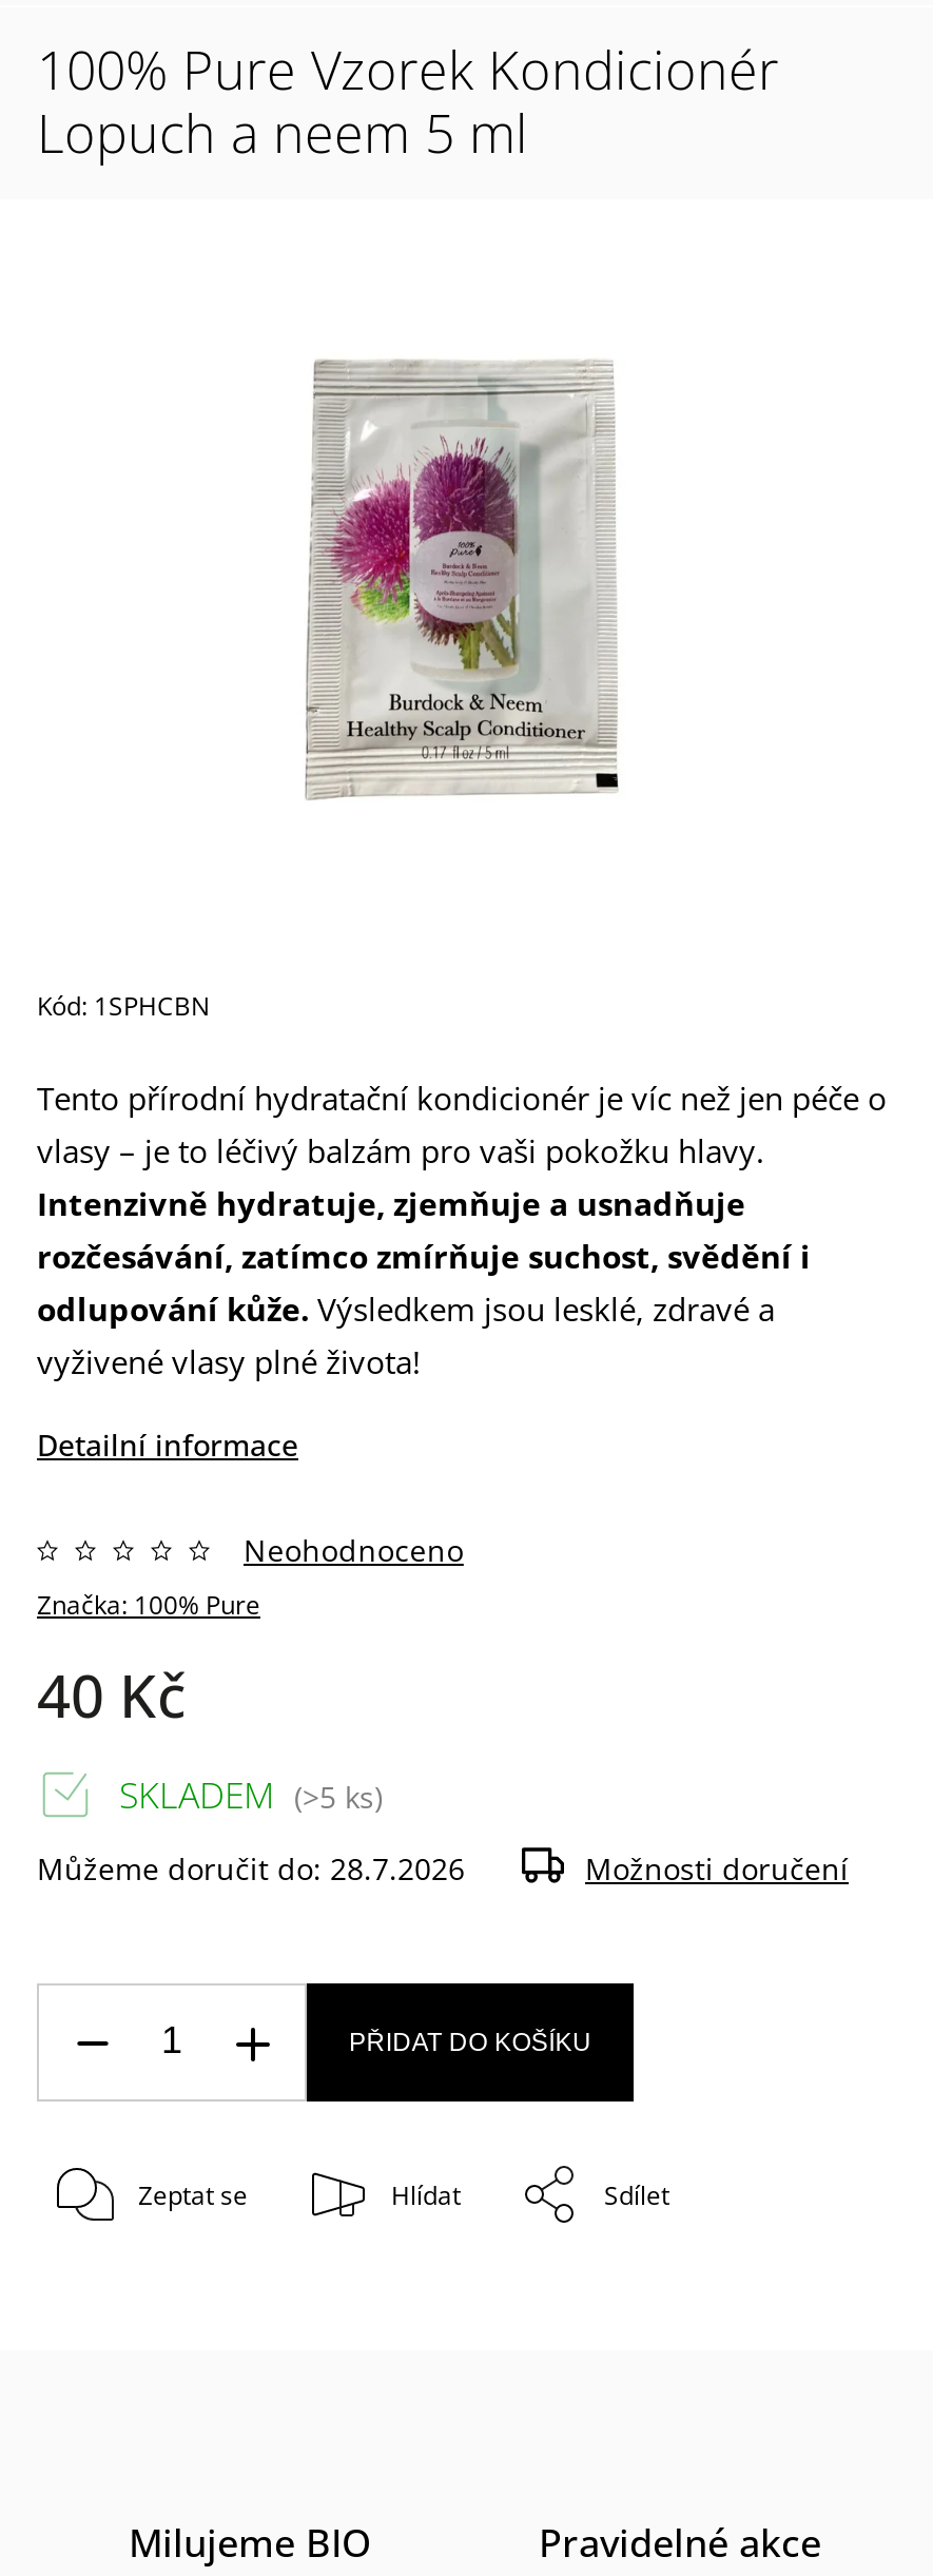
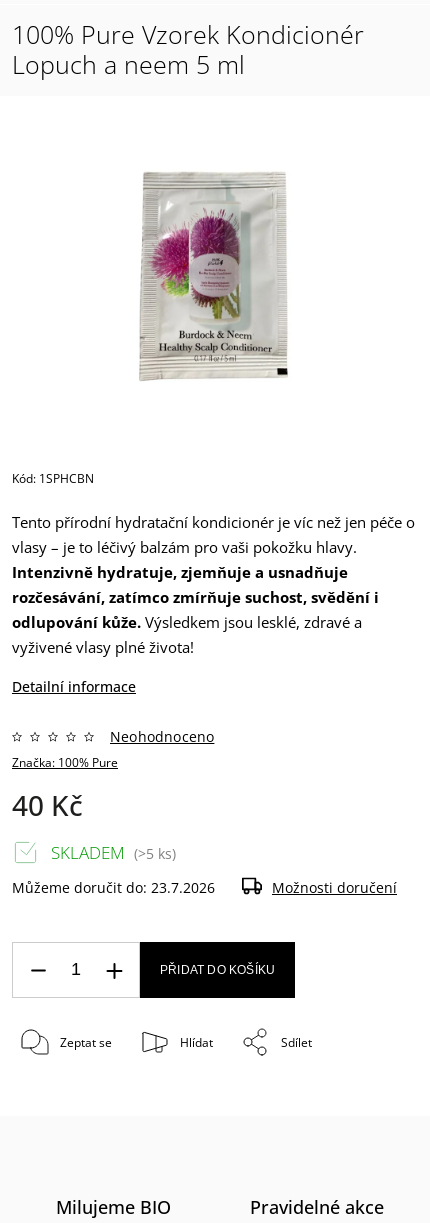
- Můžeme doručit do: 28.7.2026
+ Můžeme doručit do: 23.7.2026
